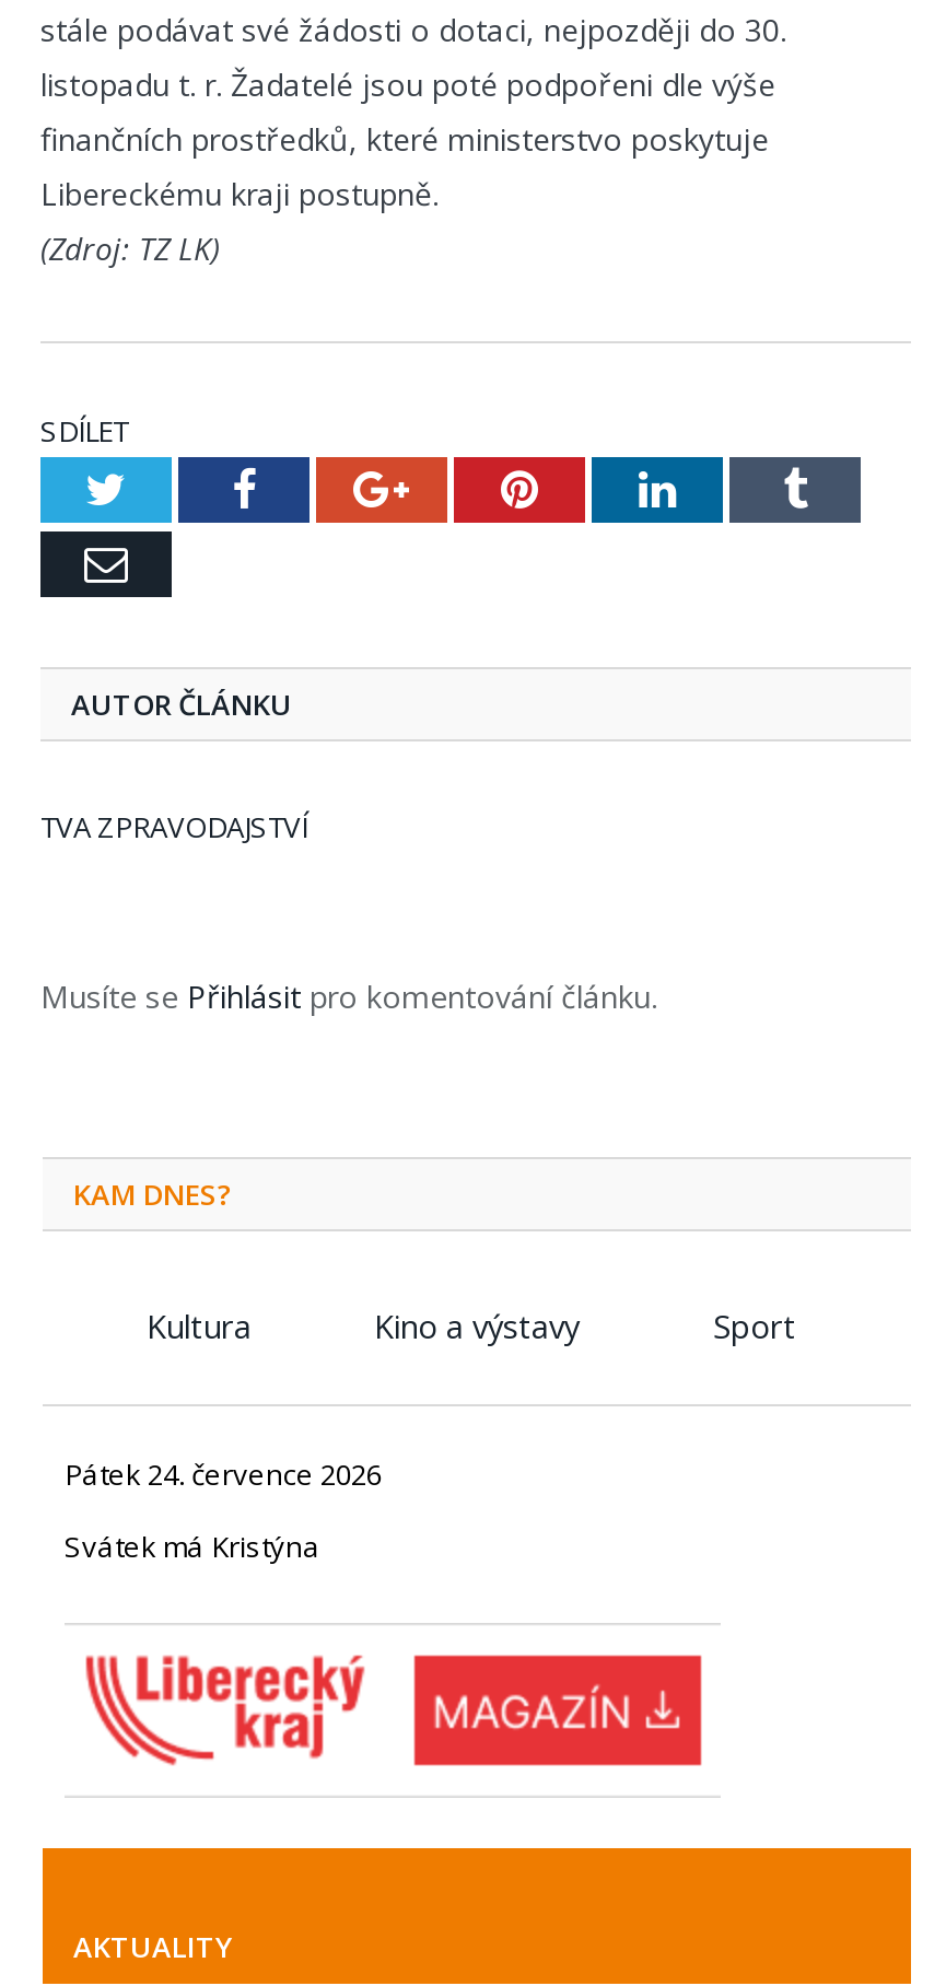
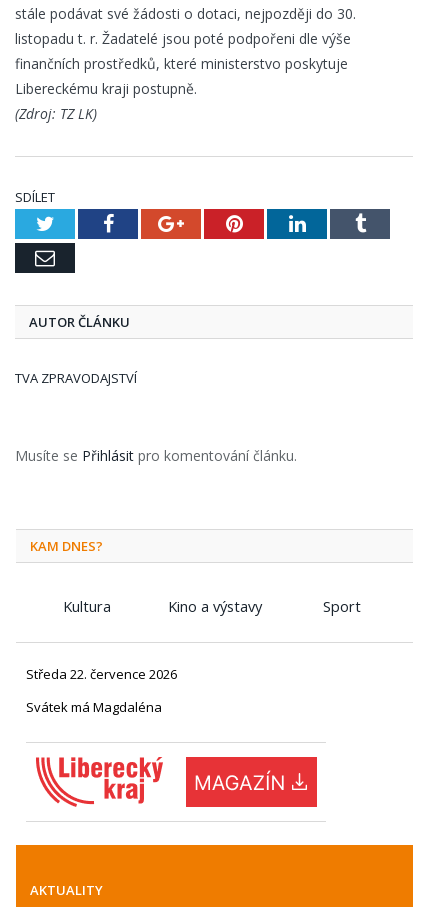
- Pátek 24. července 2026
+ Středa 22. července 2026

- Svátek má Kristýna
+ Svátek má Magdaléna
